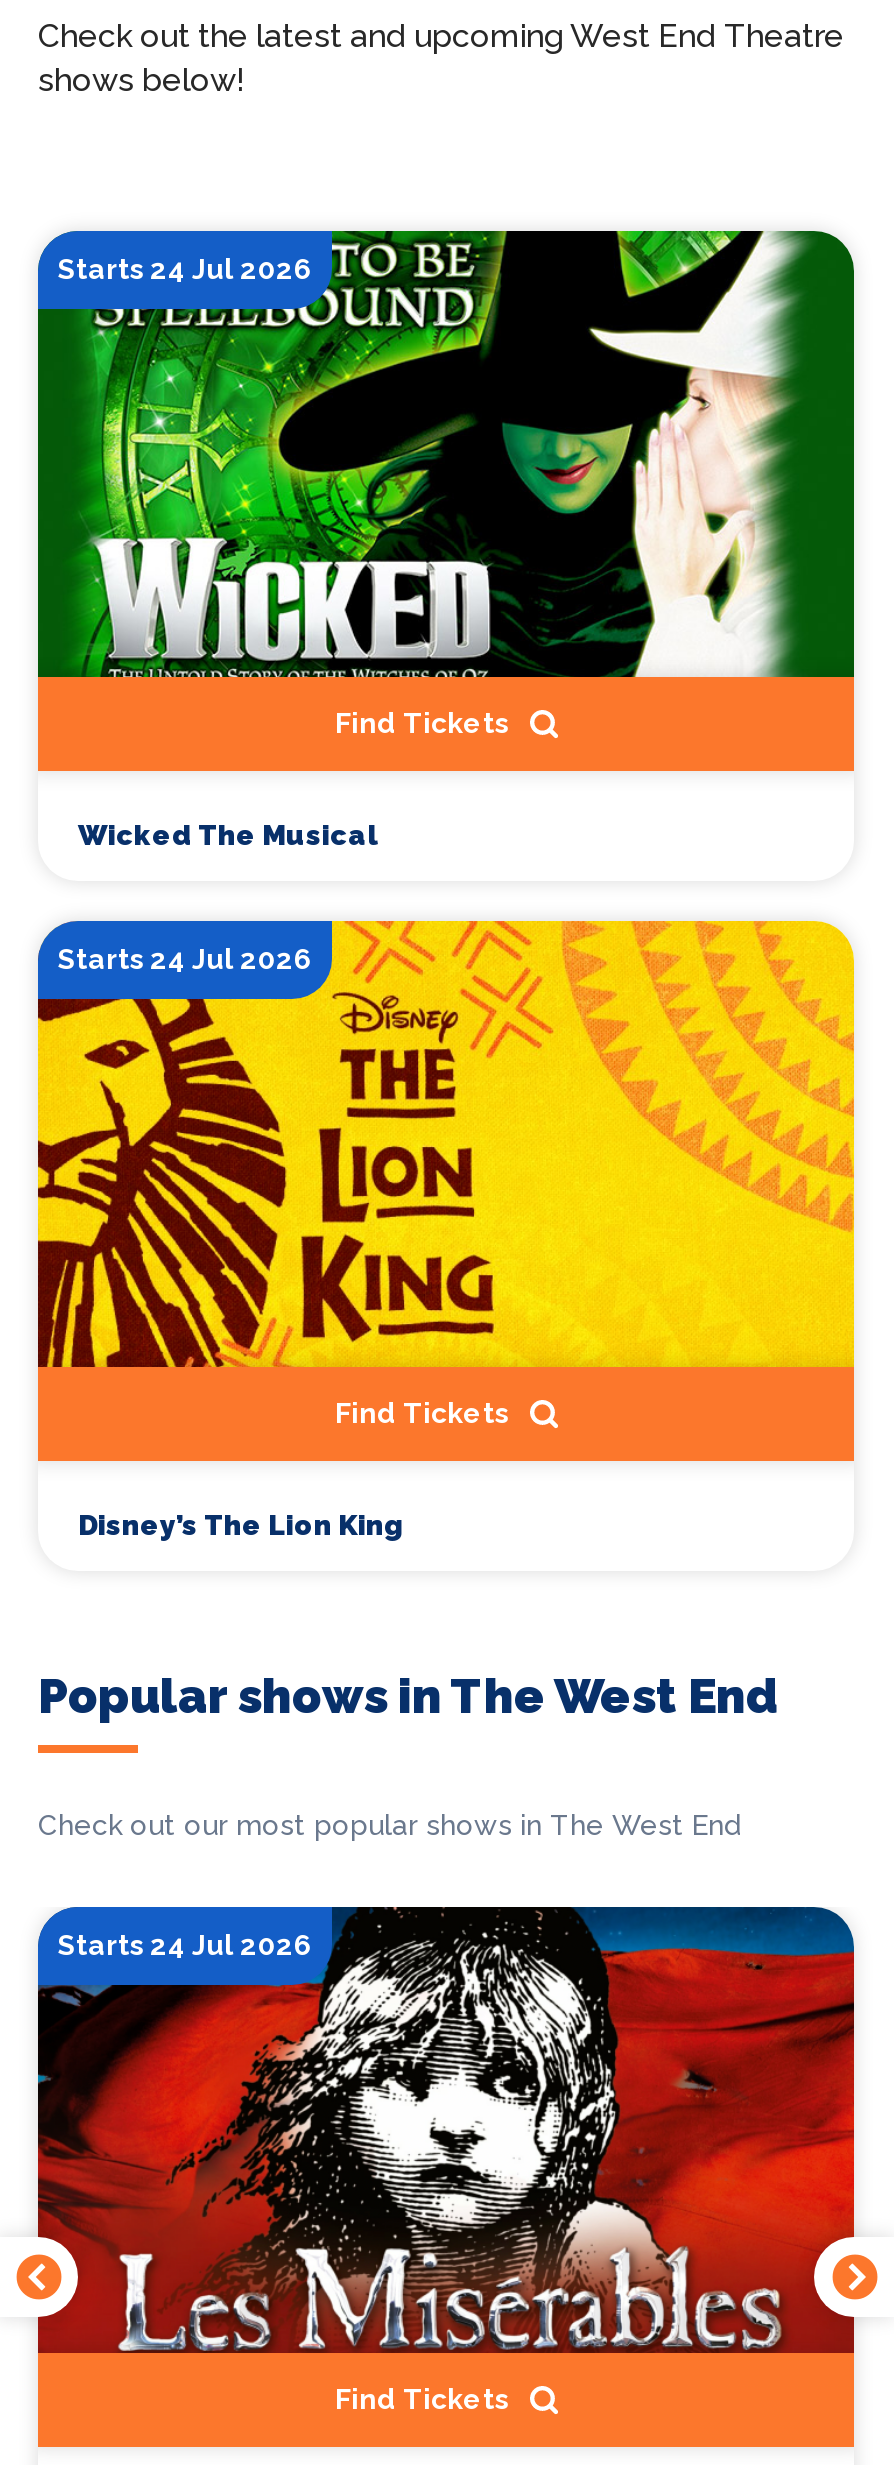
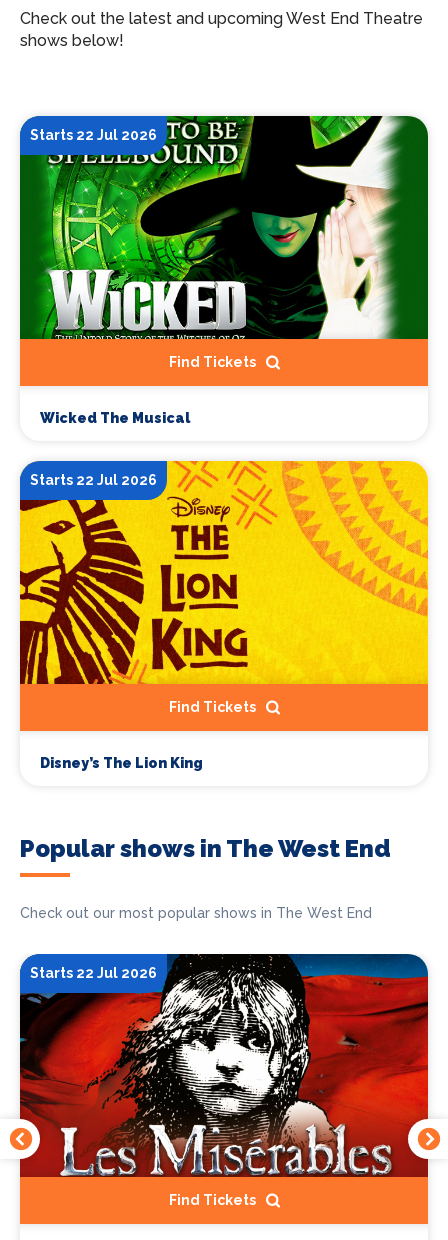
- Starts 24 Jul 2026
+ Starts 22 Jul 2026

- Starts 24 Jul 2026
+ Starts 22 Jul 2026

- Starts 24 Jul 2026
+ Starts 22 Jul 2026
